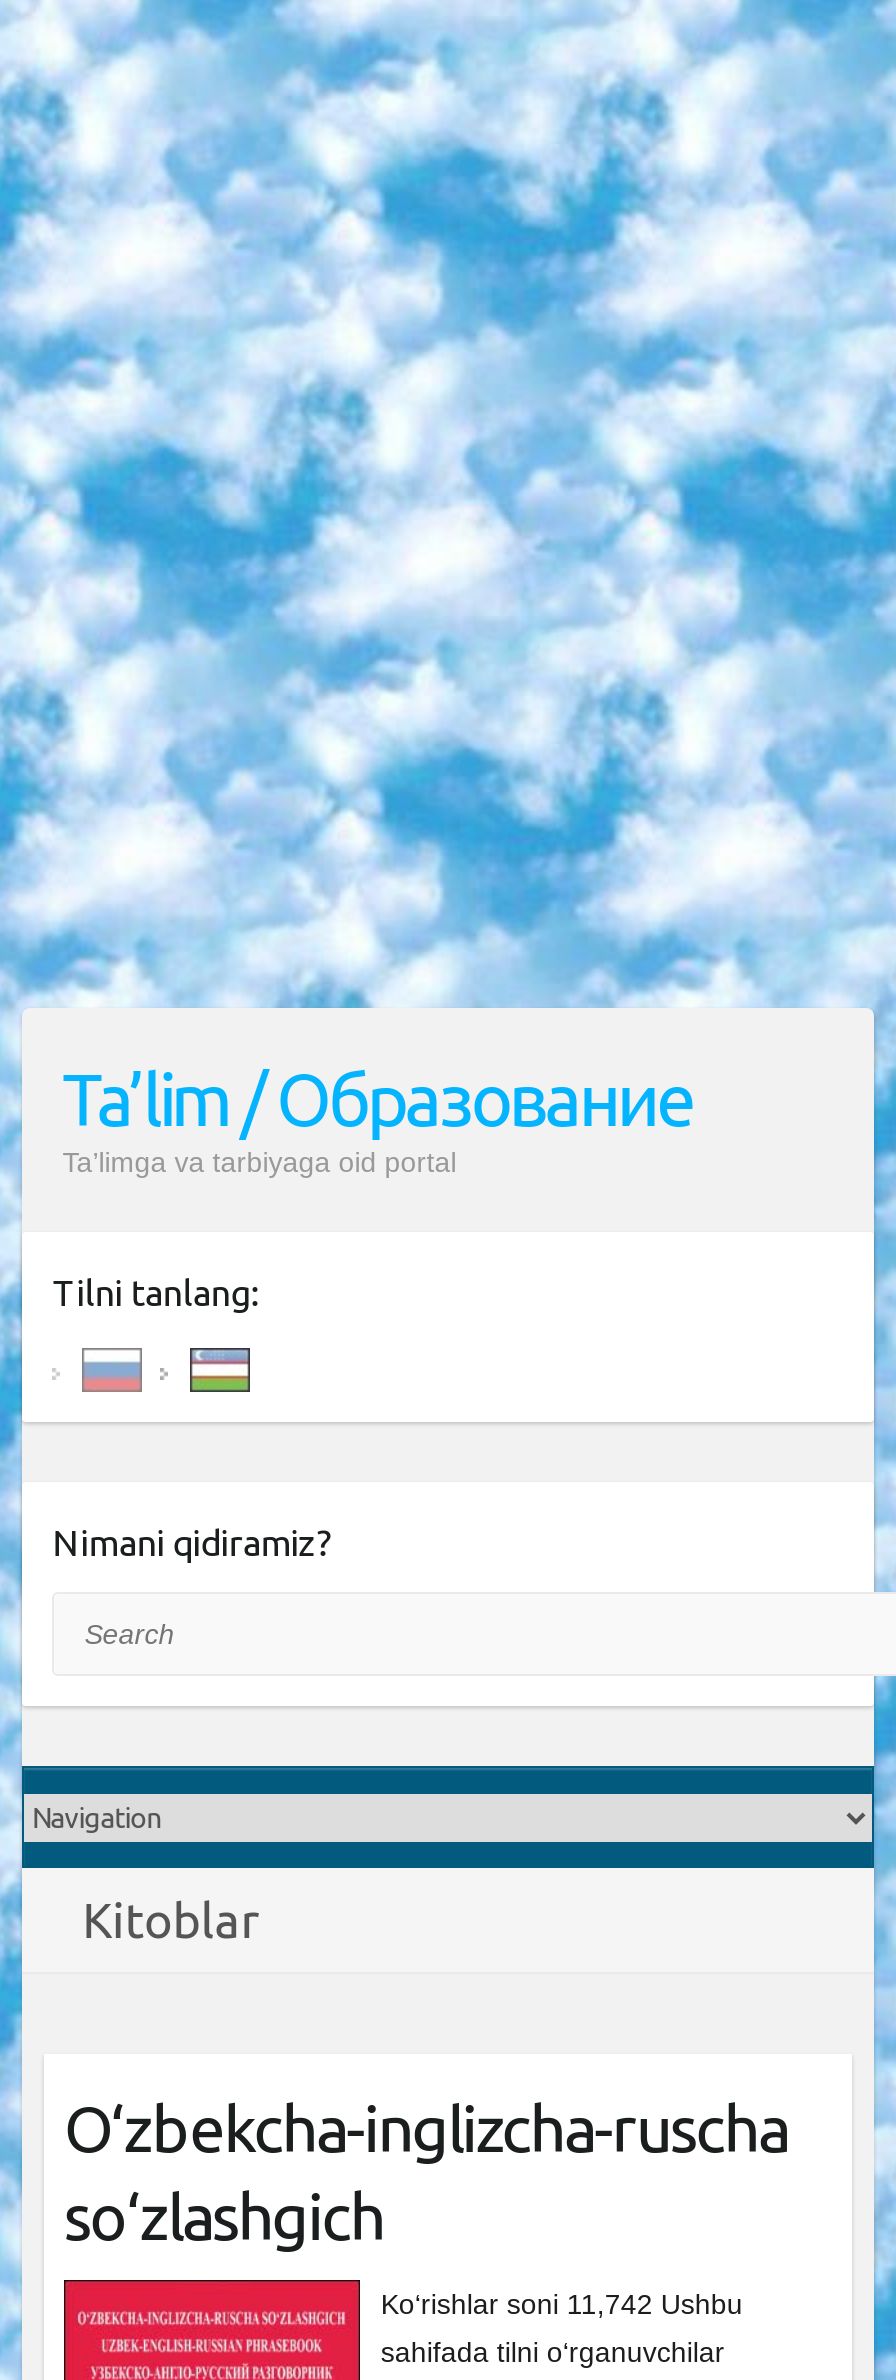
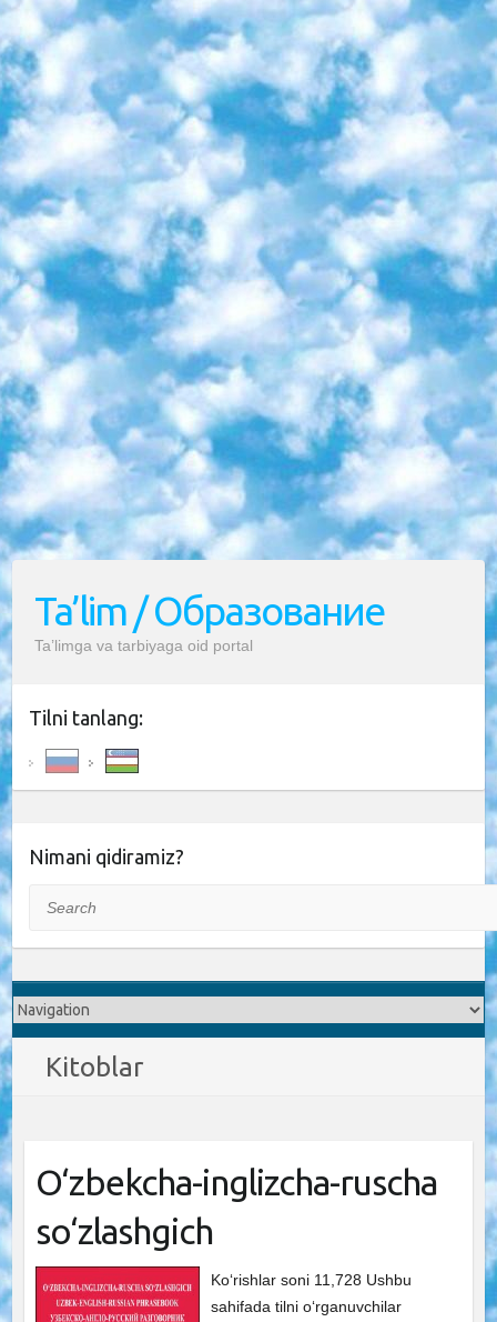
- Ko‘rishlar soni 11,742 Ushbu
+ Ko‘rishlar soni 11,728 Ushbu
